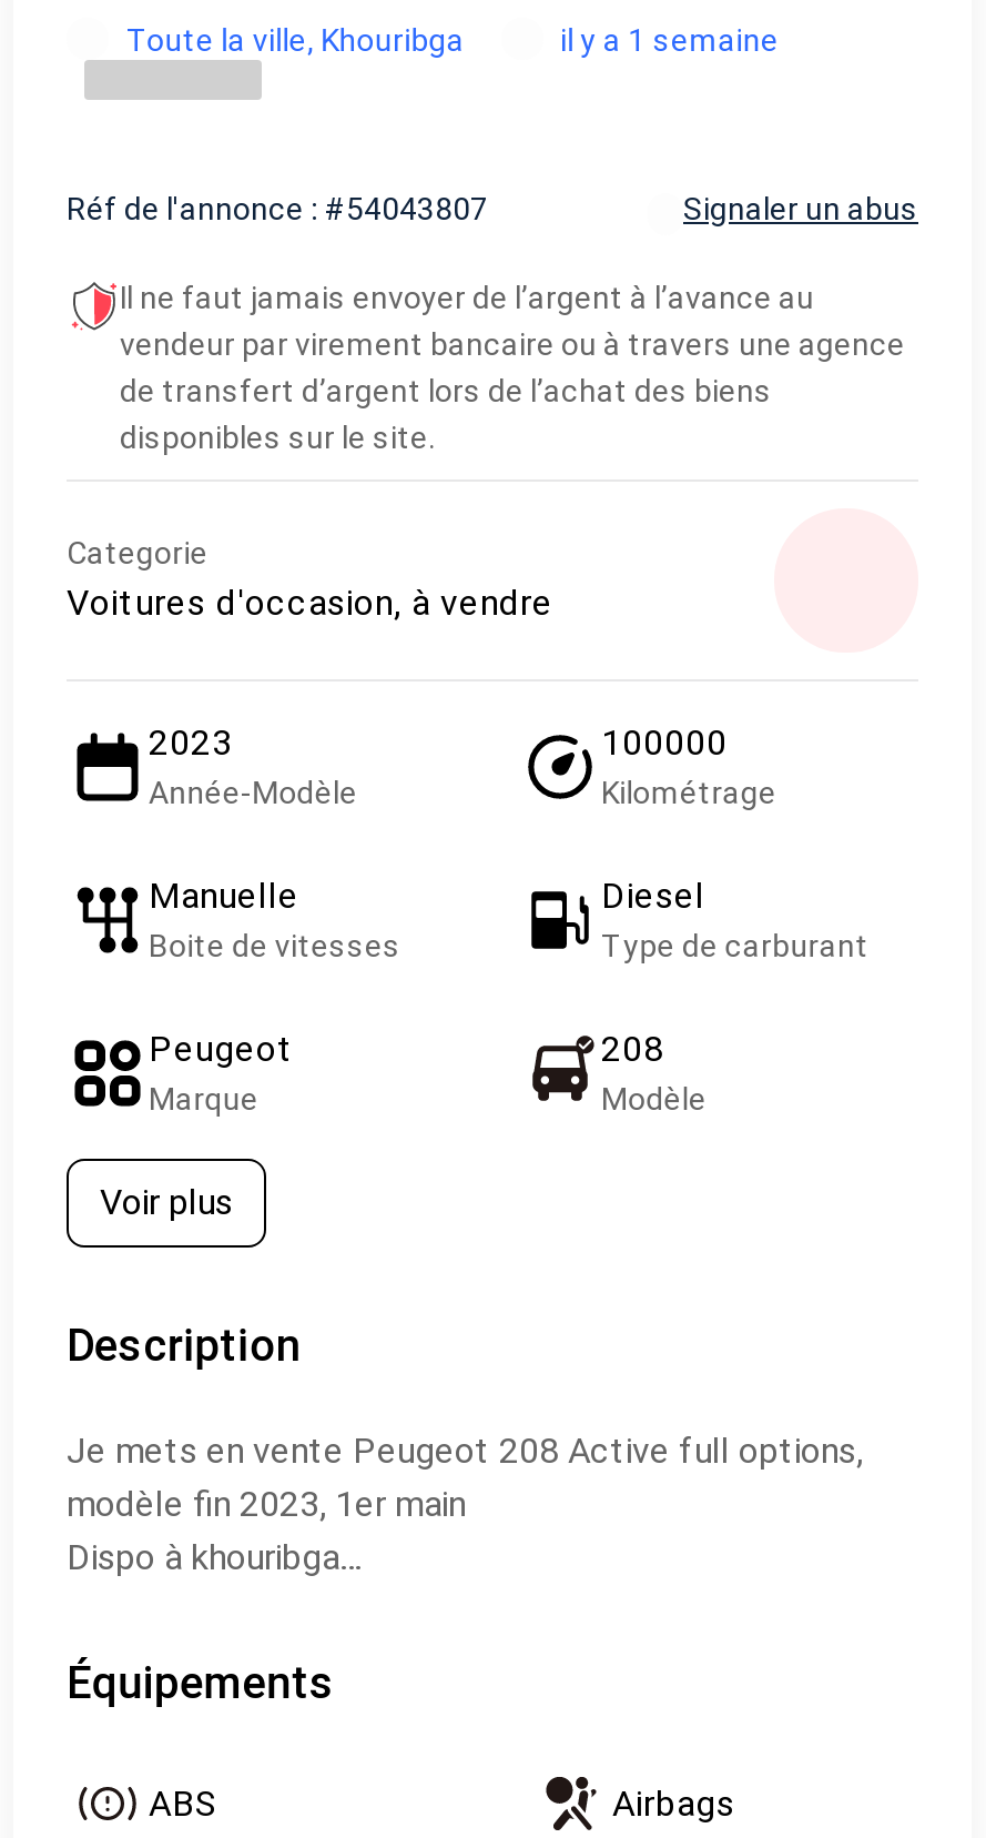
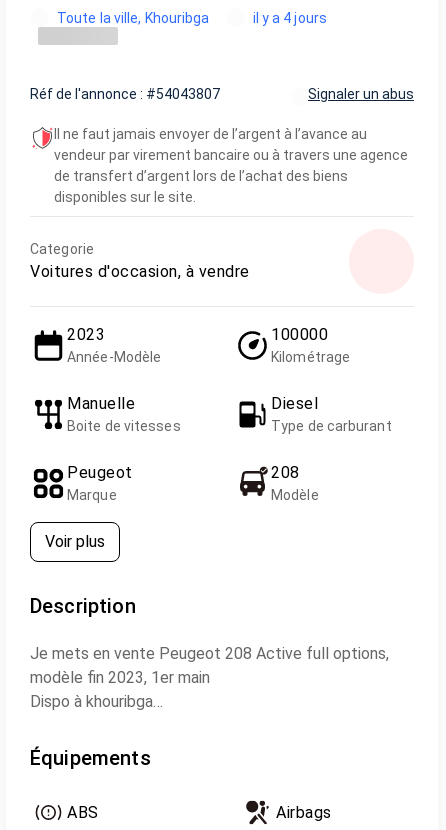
- il y a 1 semaine
+ il y a 4 jours
